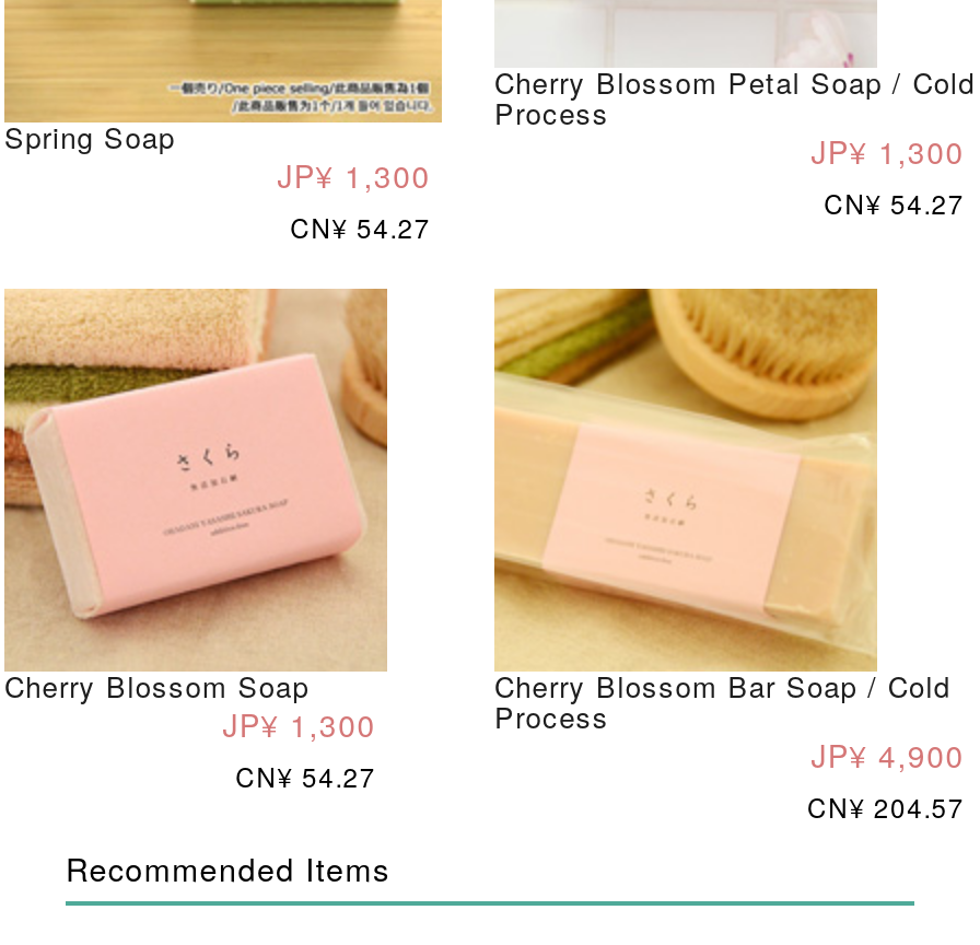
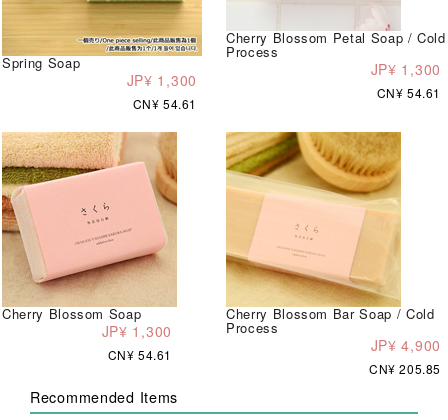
- CN¥ 54.27
+ CN¥ 54.61

- CN¥ 54.27
+ CN¥ 54.61

- CN¥ 54.27
+ CN¥ 54.61

- CN¥ 204.57
+ CN¥ 205.85
